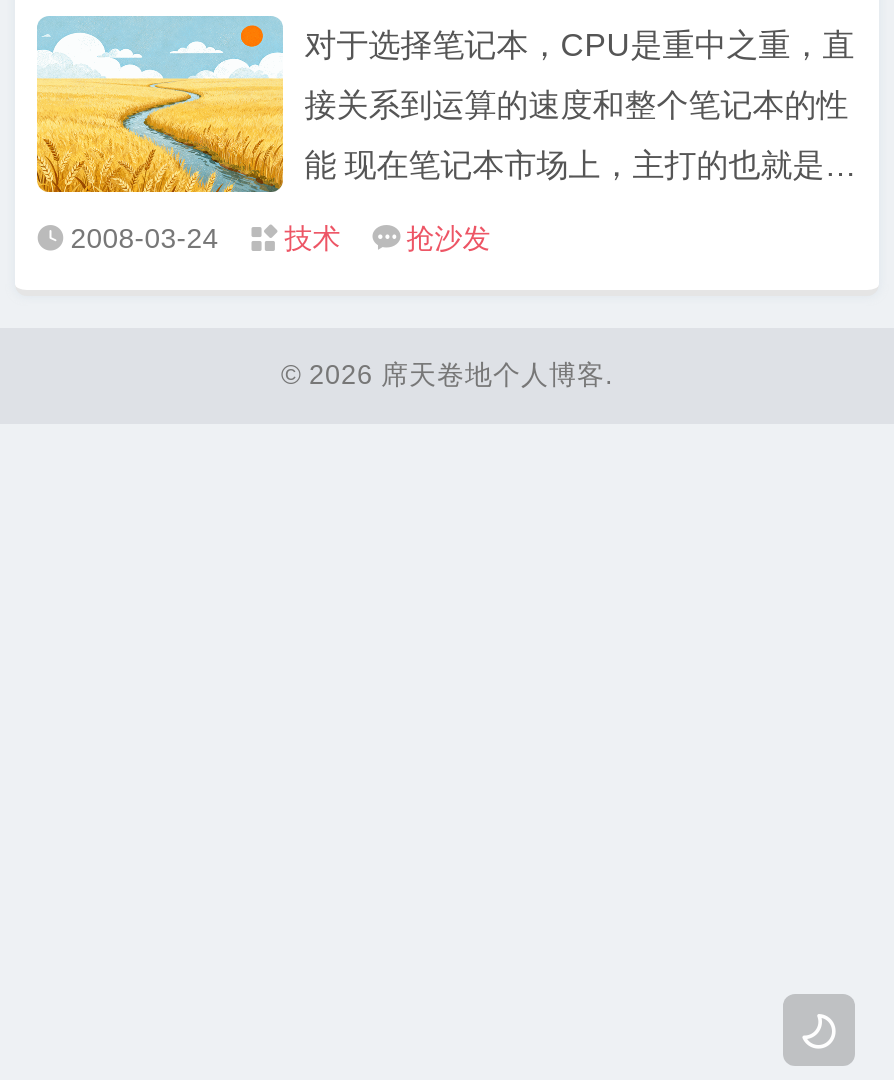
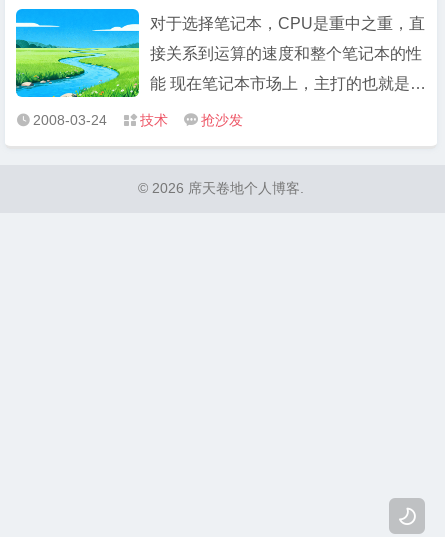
- [image]
+ [image]
